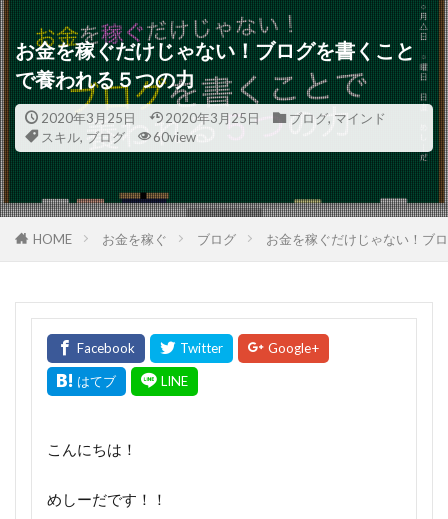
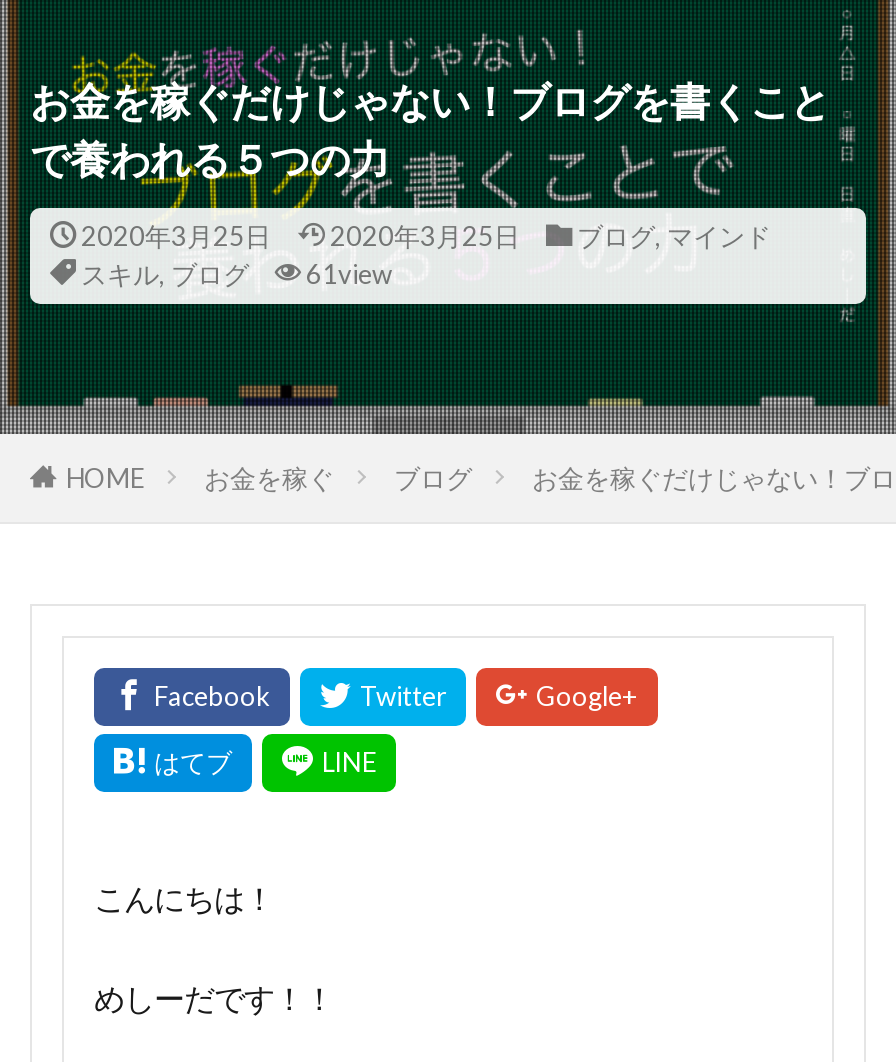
- 60view
+ 61view
